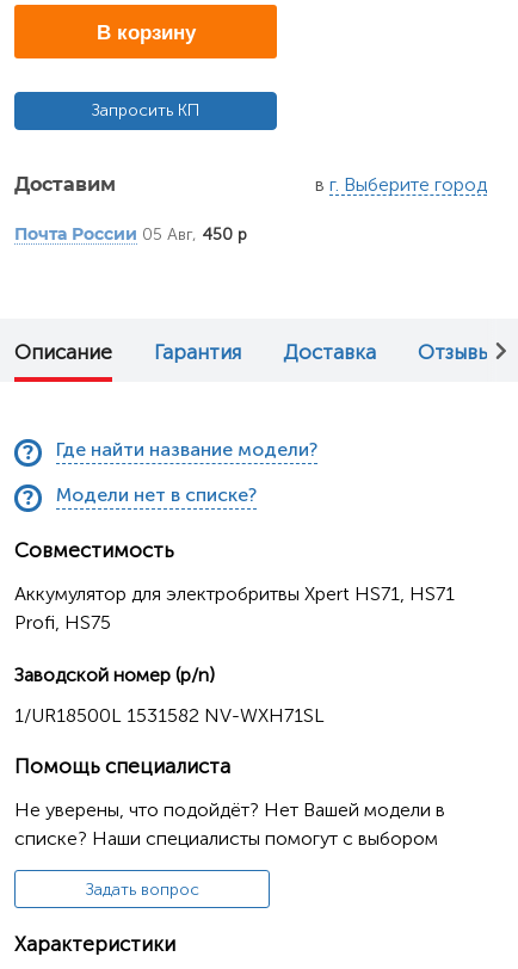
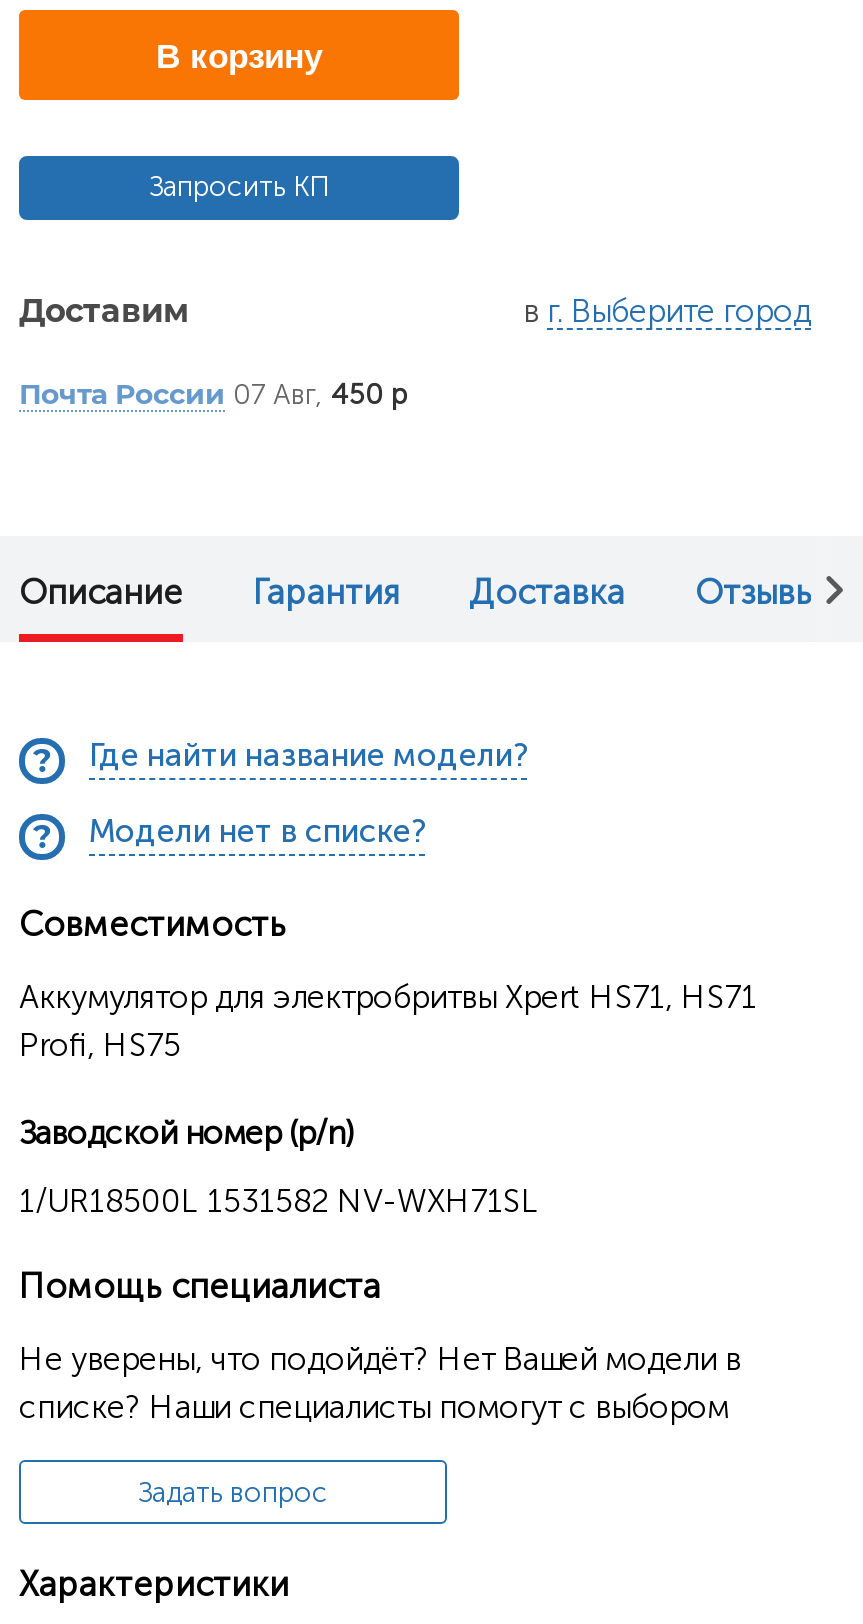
- Почта России 05 Авг, 450 р
+ Почта России 07 Авг, 450 р
